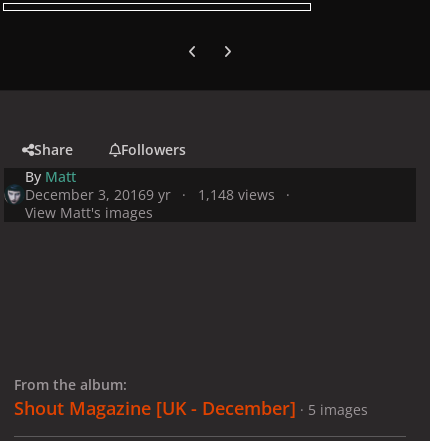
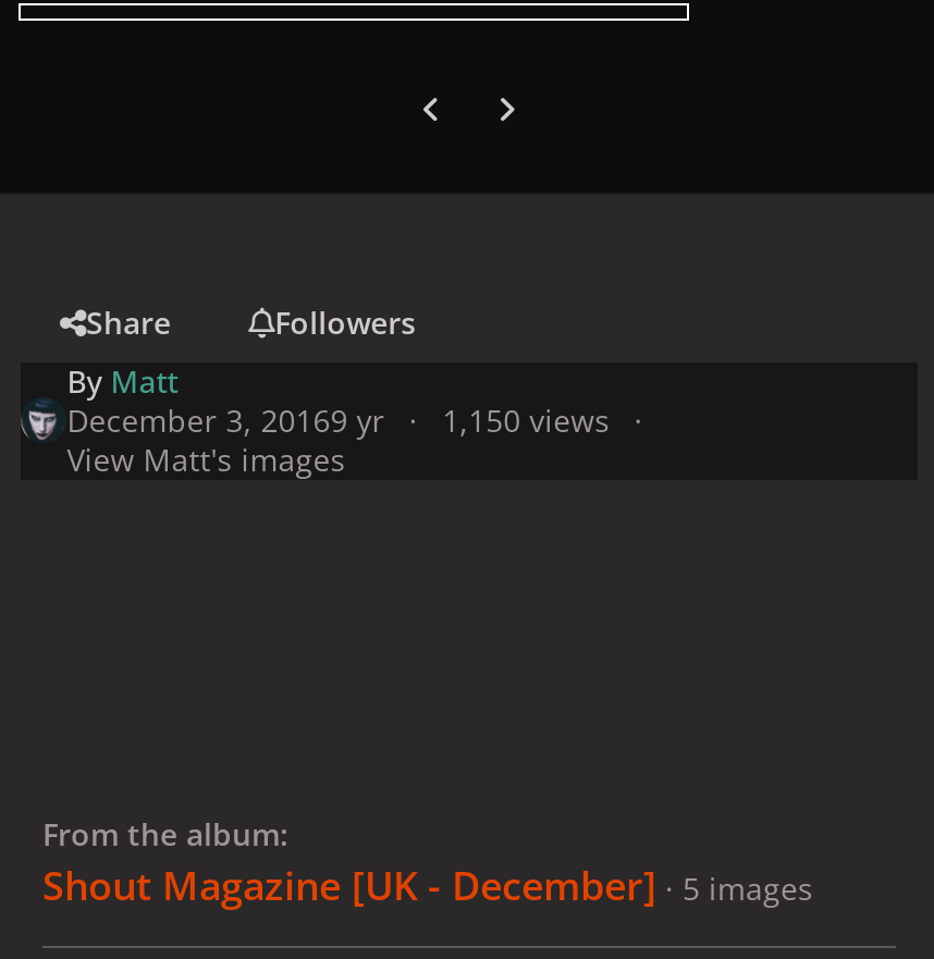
- December 3, 20169 yr 1,148 views
+ December 3, 20169 yr 1,150 views
